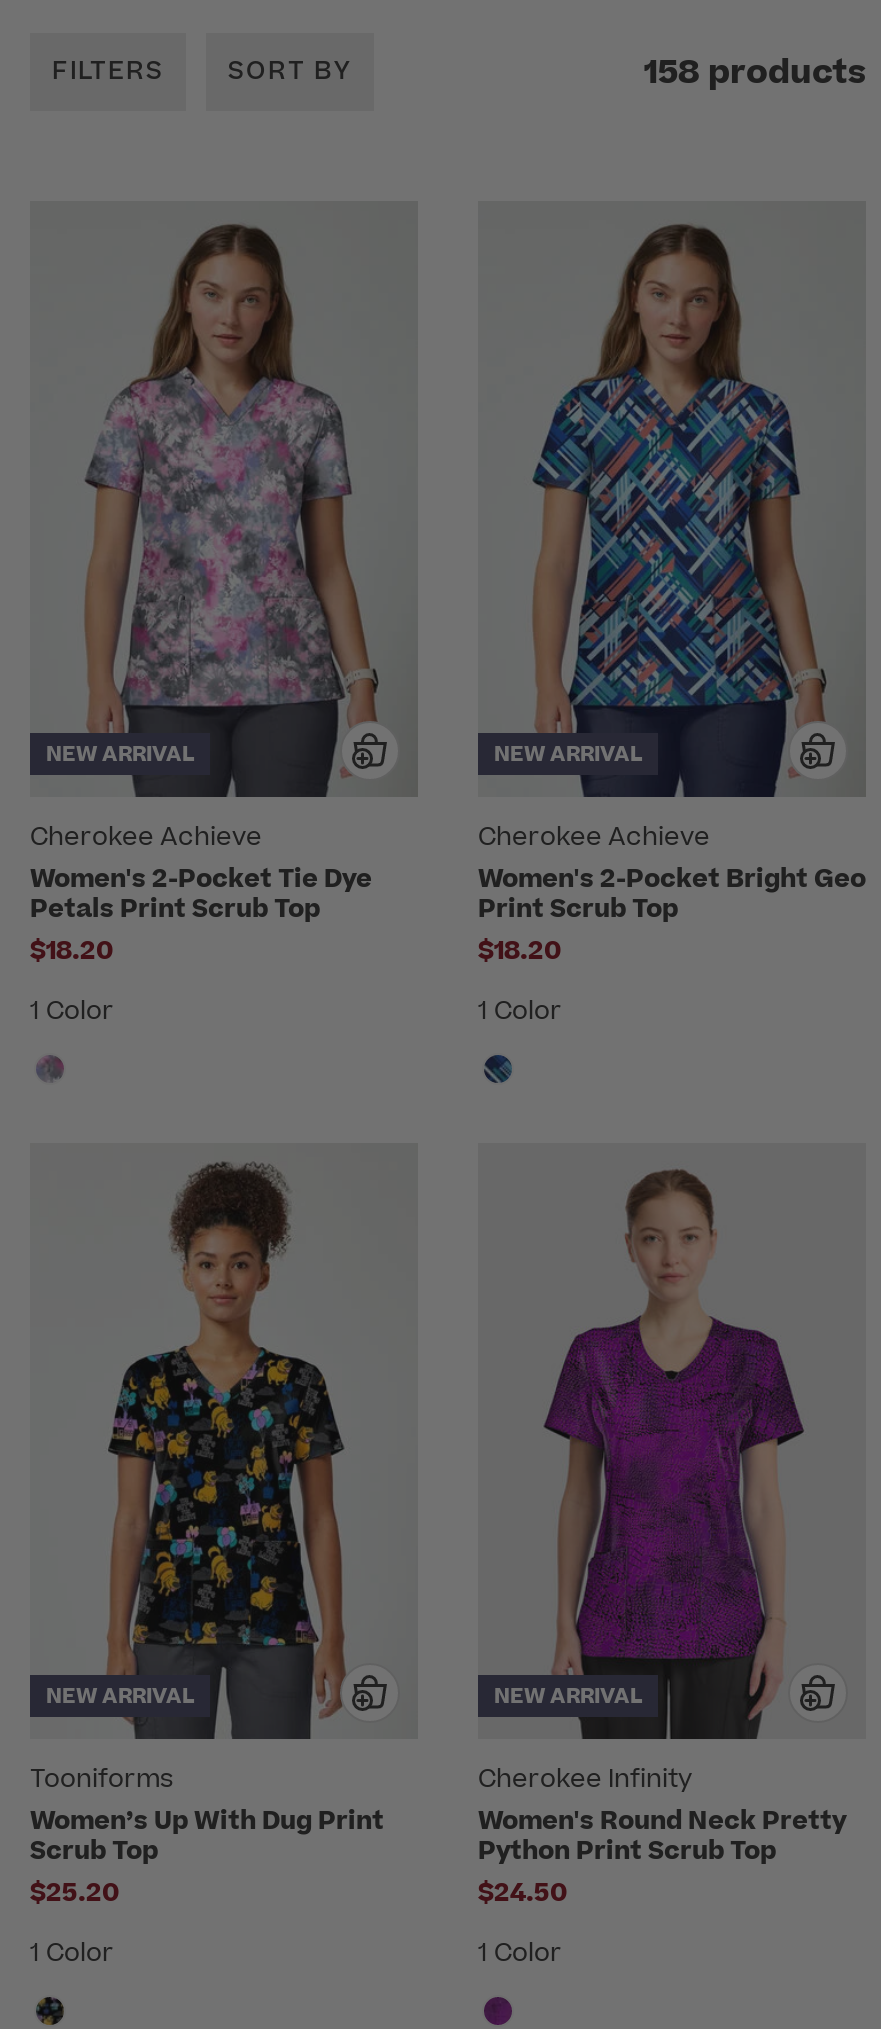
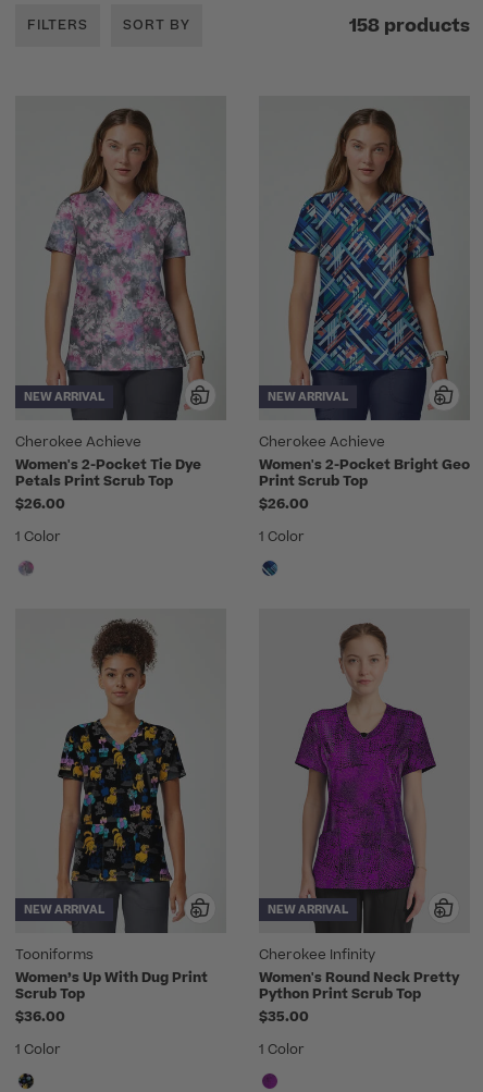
- $18.20
+ $26.00

- $18.20
+ $26.00

- $25.20
+ $36.00

- $24.50
+ $35.00
